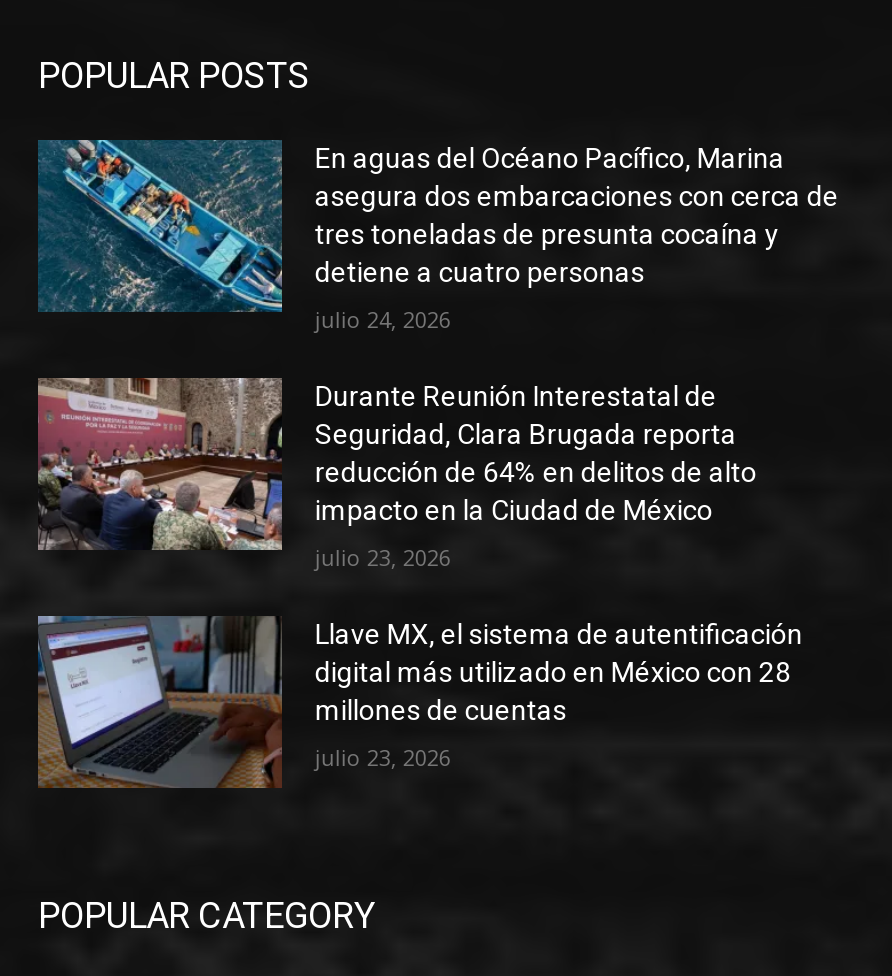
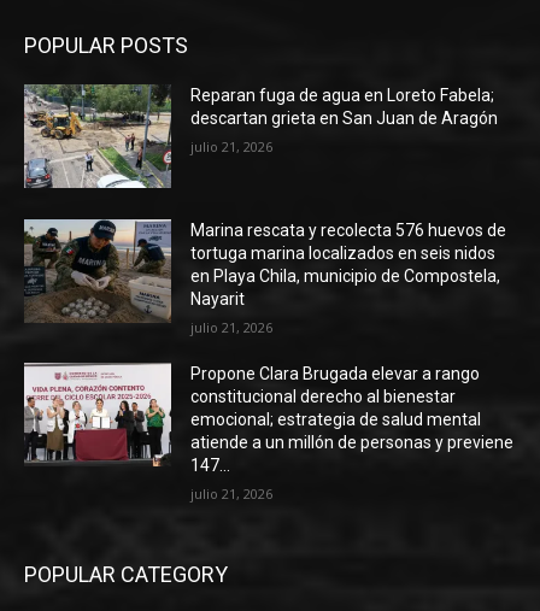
- [image]
- En aguas del Océano Pacífico, Marina
- asegura dos embarcaciones con cerca de
- tres toneladas de presunta cocaína y
- detiene a cuatro personas
+ [image]
+ Reparan fuga de agua en Loreto Fabela;
+ descartan grieta en San Juan de Aragón

- julio 24, 2026
+ julio 21, 2026

- [image]
- Durante Reunión Interestatal de
- Seguridad, Clara Brugada reporta
- reducción de 64% en delitos de alto
- impacto en la Ciudad de México
+ [image]
+ Marina rescata y recolecta 576 huevos de
+ tortuga marina localizados en seis nidos
+ en Playa Chila, municipio de Compostela,
+ Nayarit

- julio 23, 2026
+ julio 21, 2026

- [image]
- Llave MX, el sistema de autentificación
- digital más utilizado en México con 28
- millones de cuentas
+ [image]
+ Propone Clara Brugada elevar a rango
+ constitucional derecho al bienestar
+ emocional; estrategia de salud mental
+ atiende a un millón de personas y previene
+ 147...

- julio 23, 2026
+ julio 21, 2026
